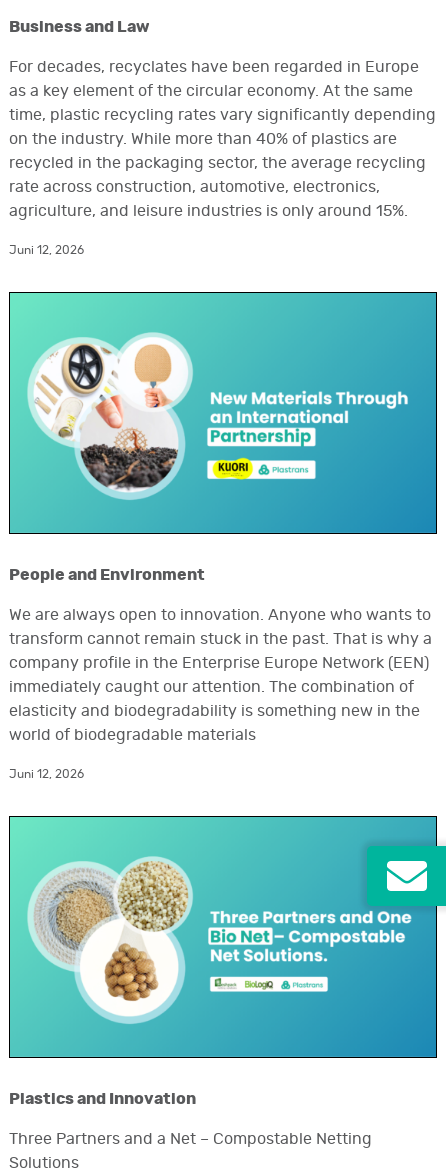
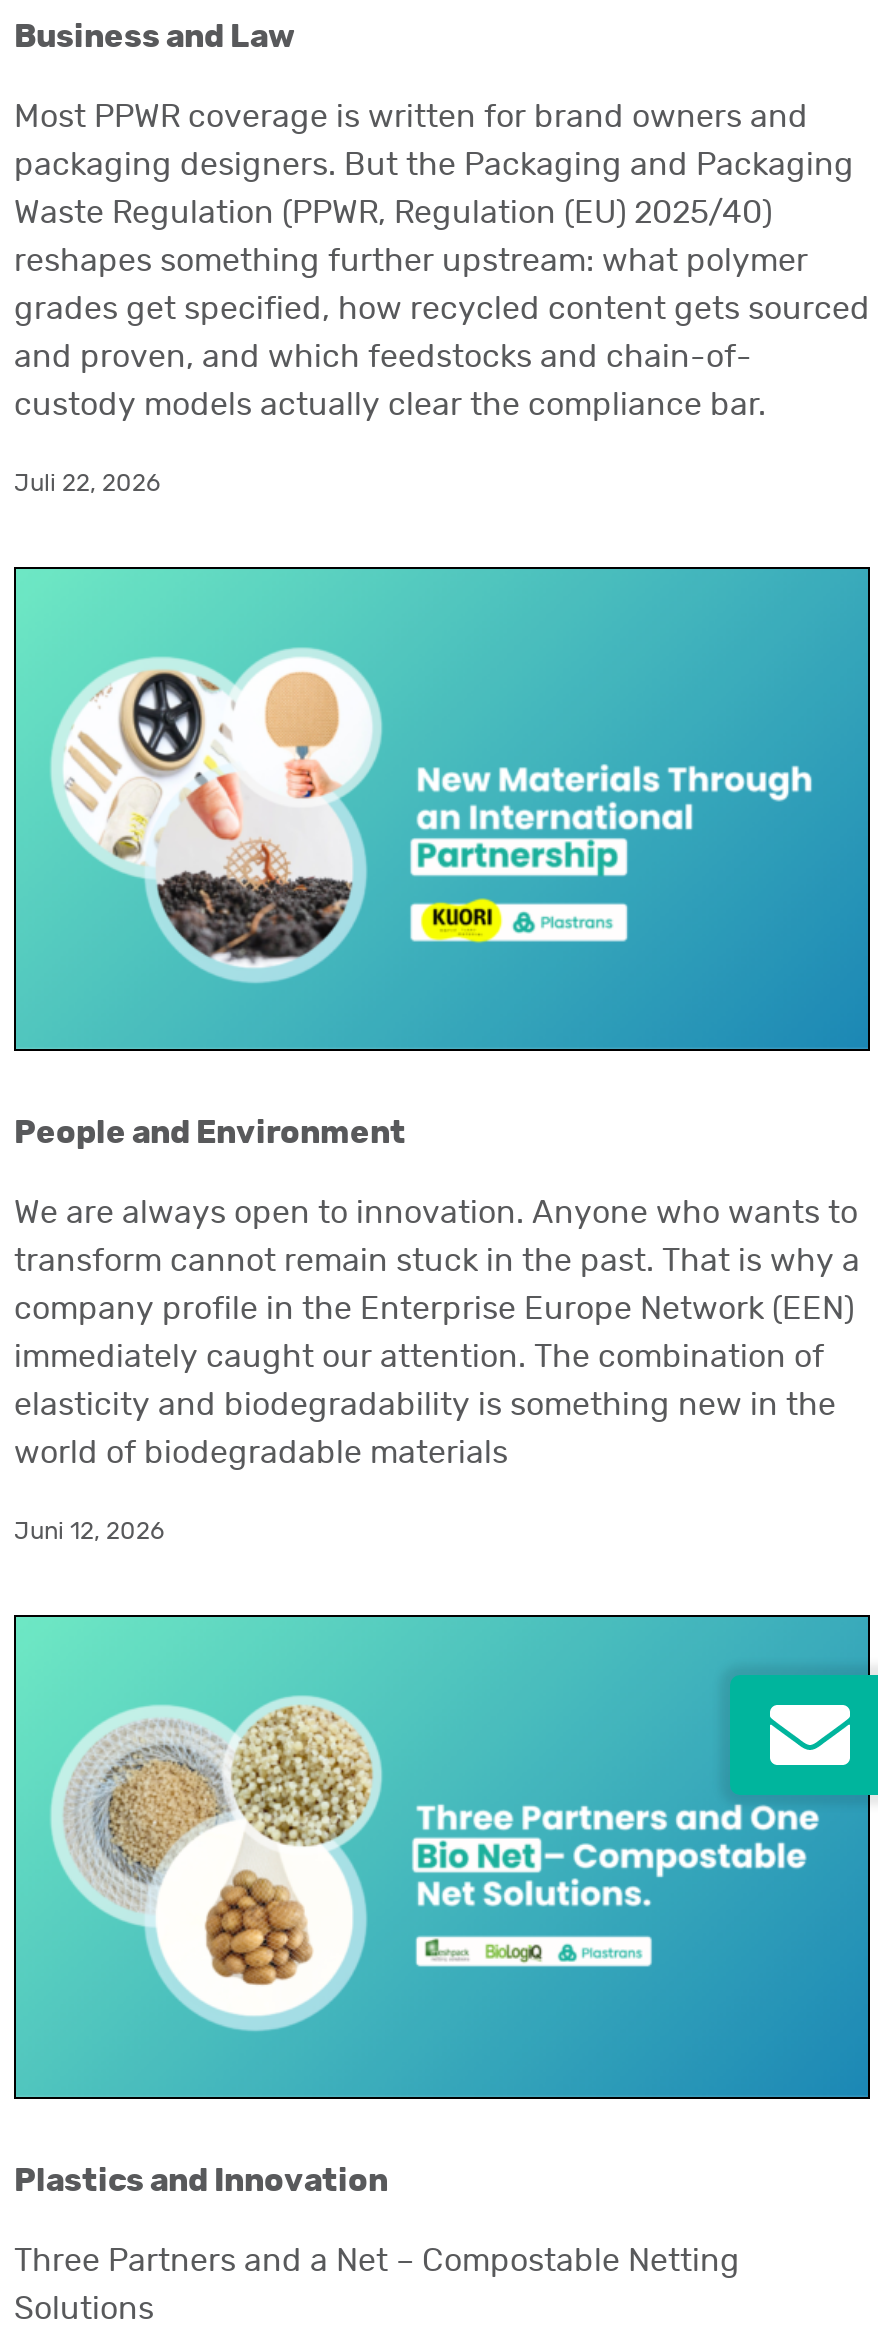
- For decades, recyclates have been regarded in Europe
+ Most PPWR coverage is written for brand owners and

- as a key element of the circular economy. At the same
+ packaging designers. But the Packaging and Packaging

- time, plastic recycling rates vary significantly depending
+ Waste Regulation (PPWR, Regulation (EU) 2025/40)

- on the industry. While more than 40% of plastics are
+ reshapes something further upstream: what polymer

- recycled in the packaging sector, the average recycling
+ grades get specified, how recycled content gets sourced

- rate across construction, automotive, electronics,
+ and proven, and which feedstocks and chain-of-

- agriculture, and leisure industries is only around 15%.
+ custody models actually clear the compliance bar.

- Juni 12, 2026
+ Juli 22, 2026
